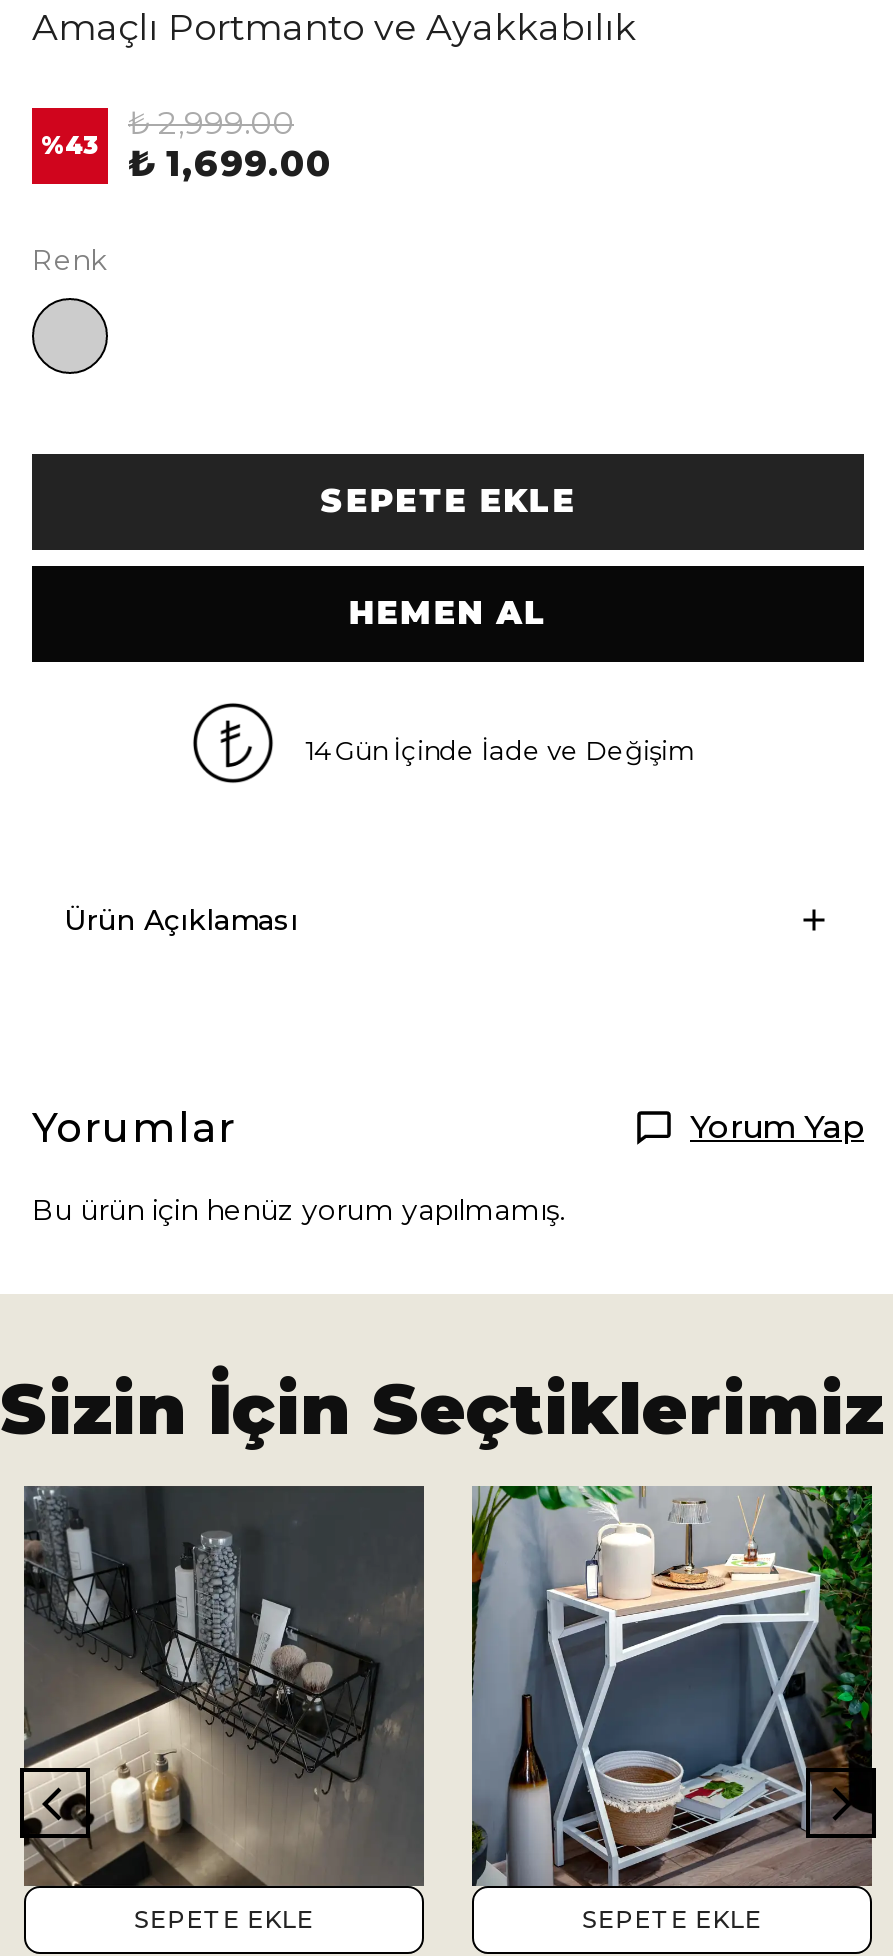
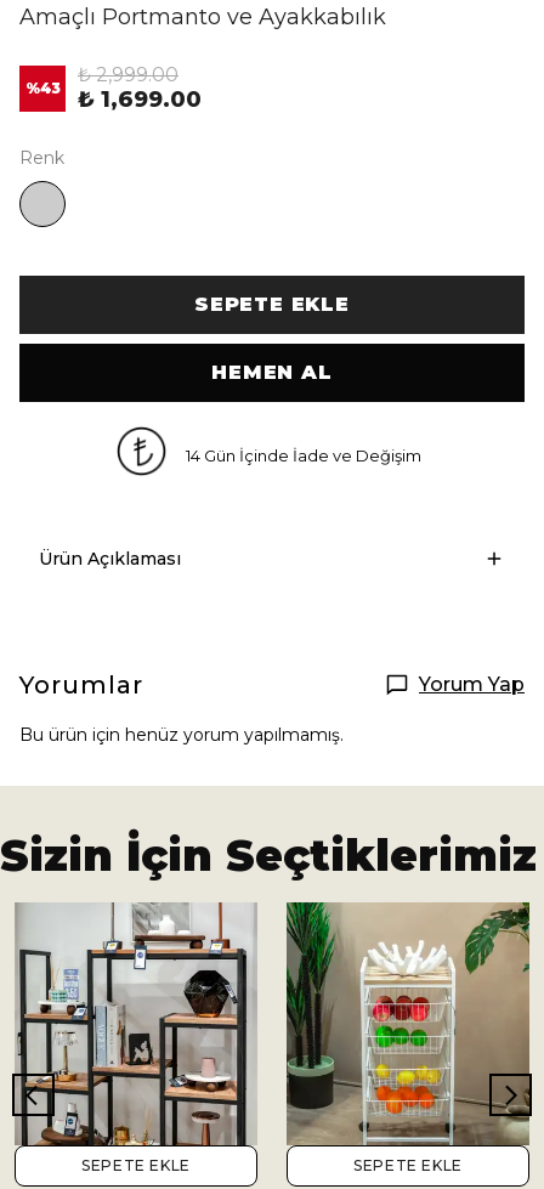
- [image]
+ [image]

- [image]
+ [image]
